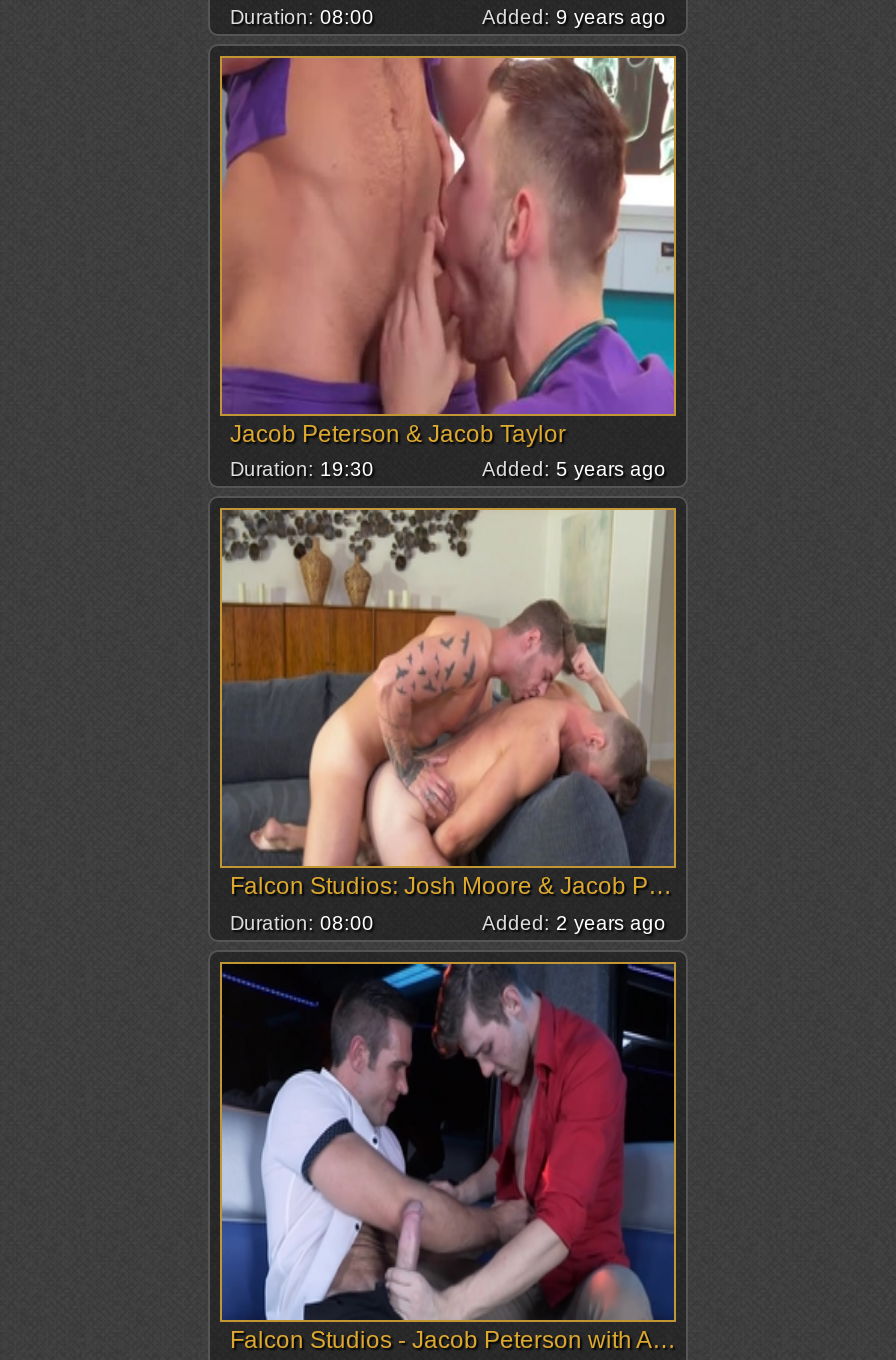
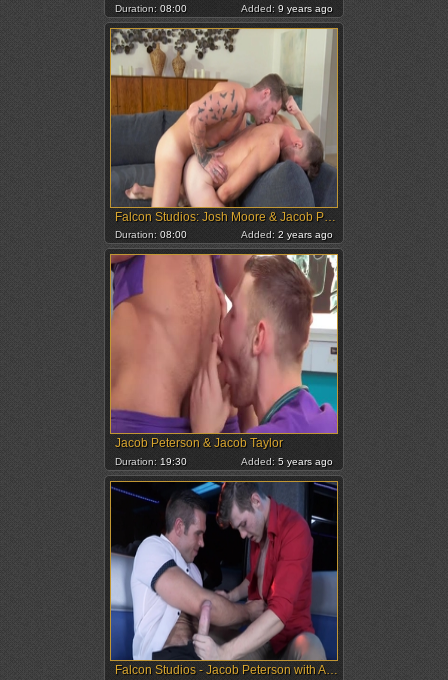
moved down: [image] | Jacob Peterson & Jacob Taylor | Duration: 19:30 | Added: 5 years ago

moved up: [image] | Duration: 08:00 | Added: 2 years ago
